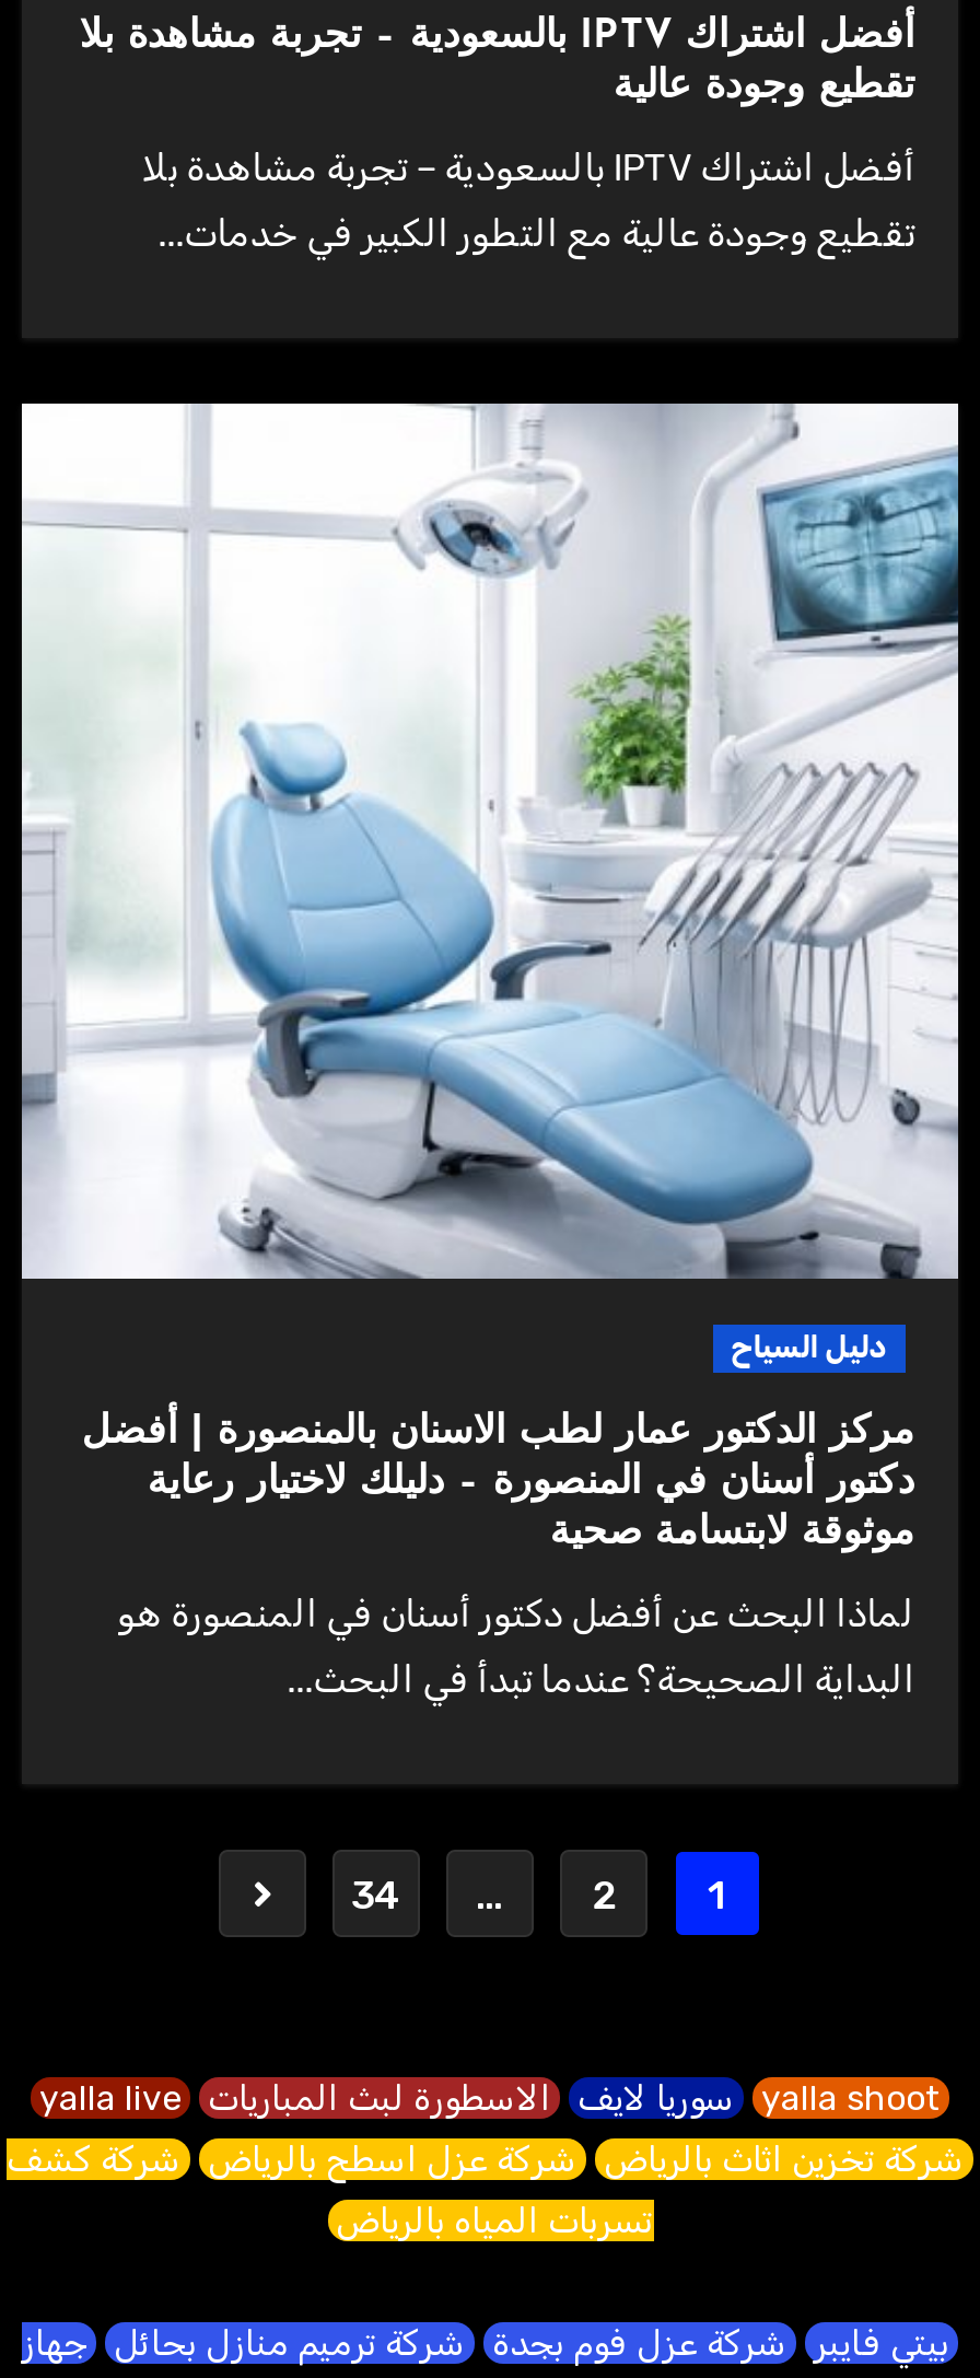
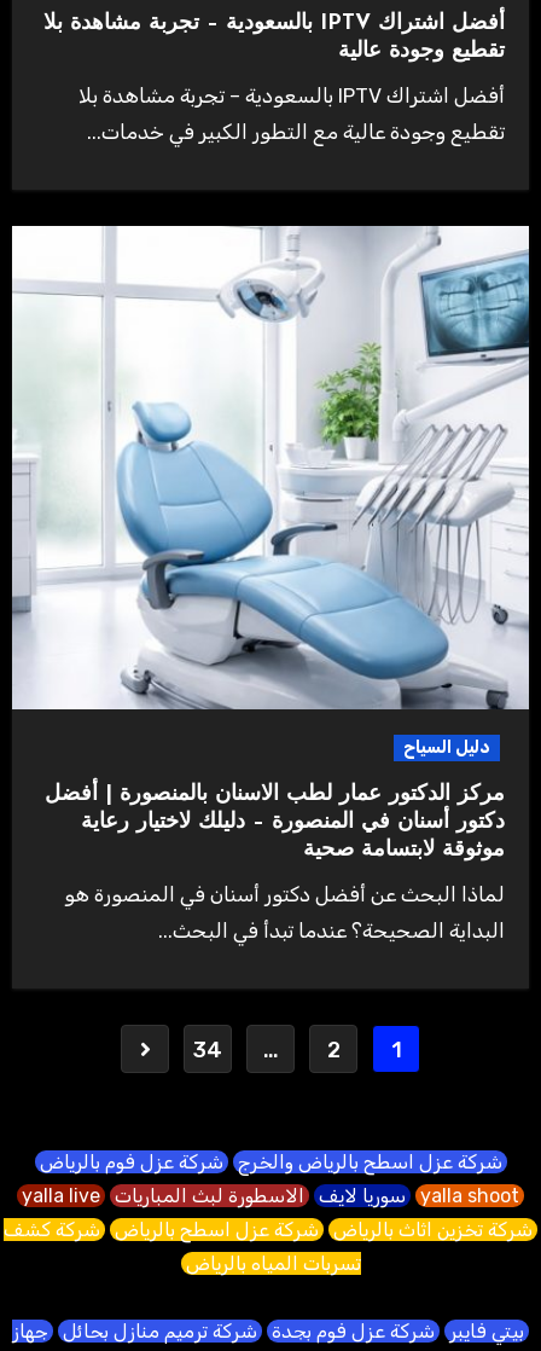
+ شركة عزل اسطح بالرياض والخرج شركة عزل فوم بالرياض
